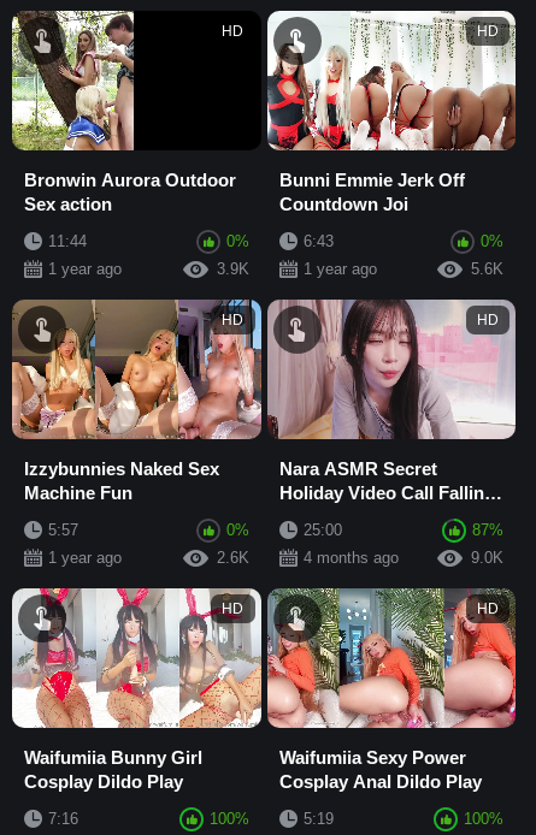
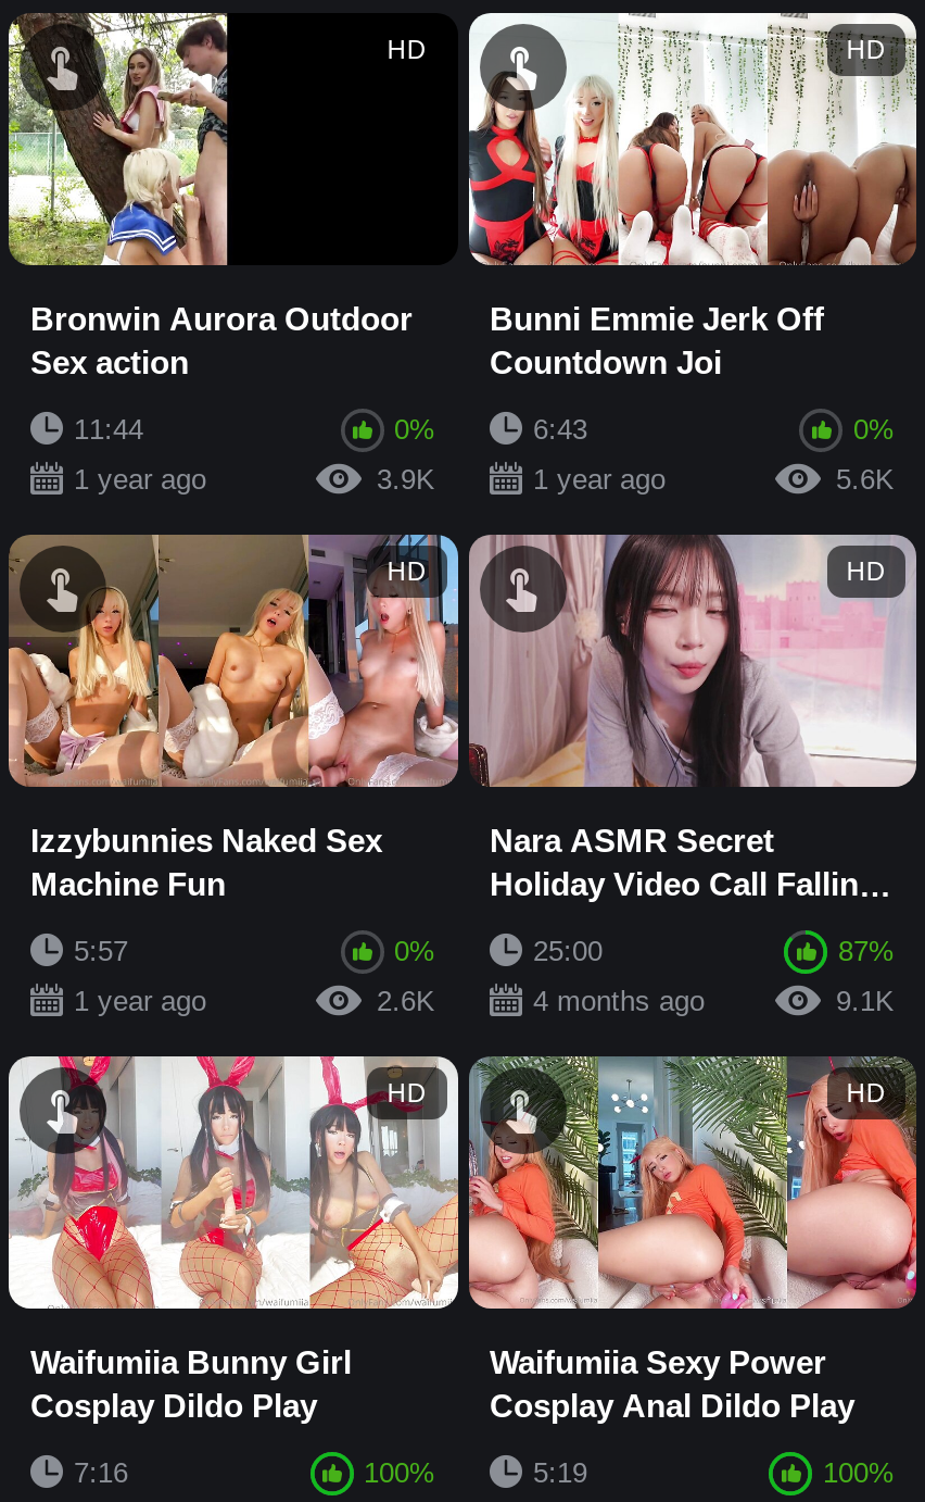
- 9.0K
+ 9.1K
